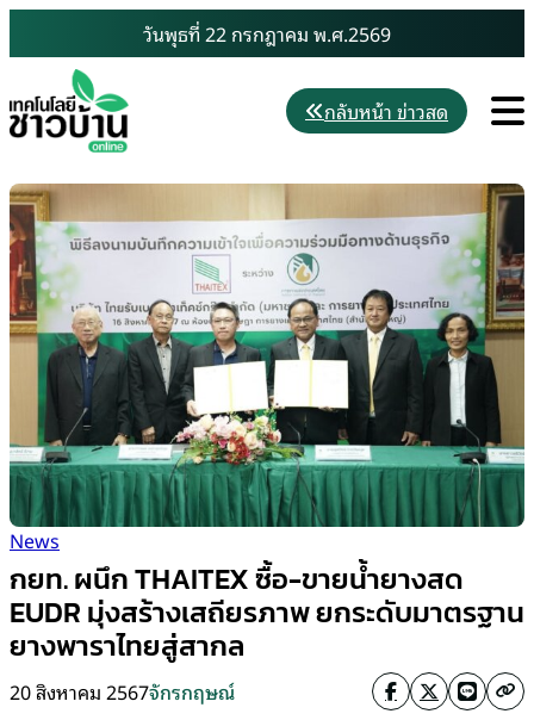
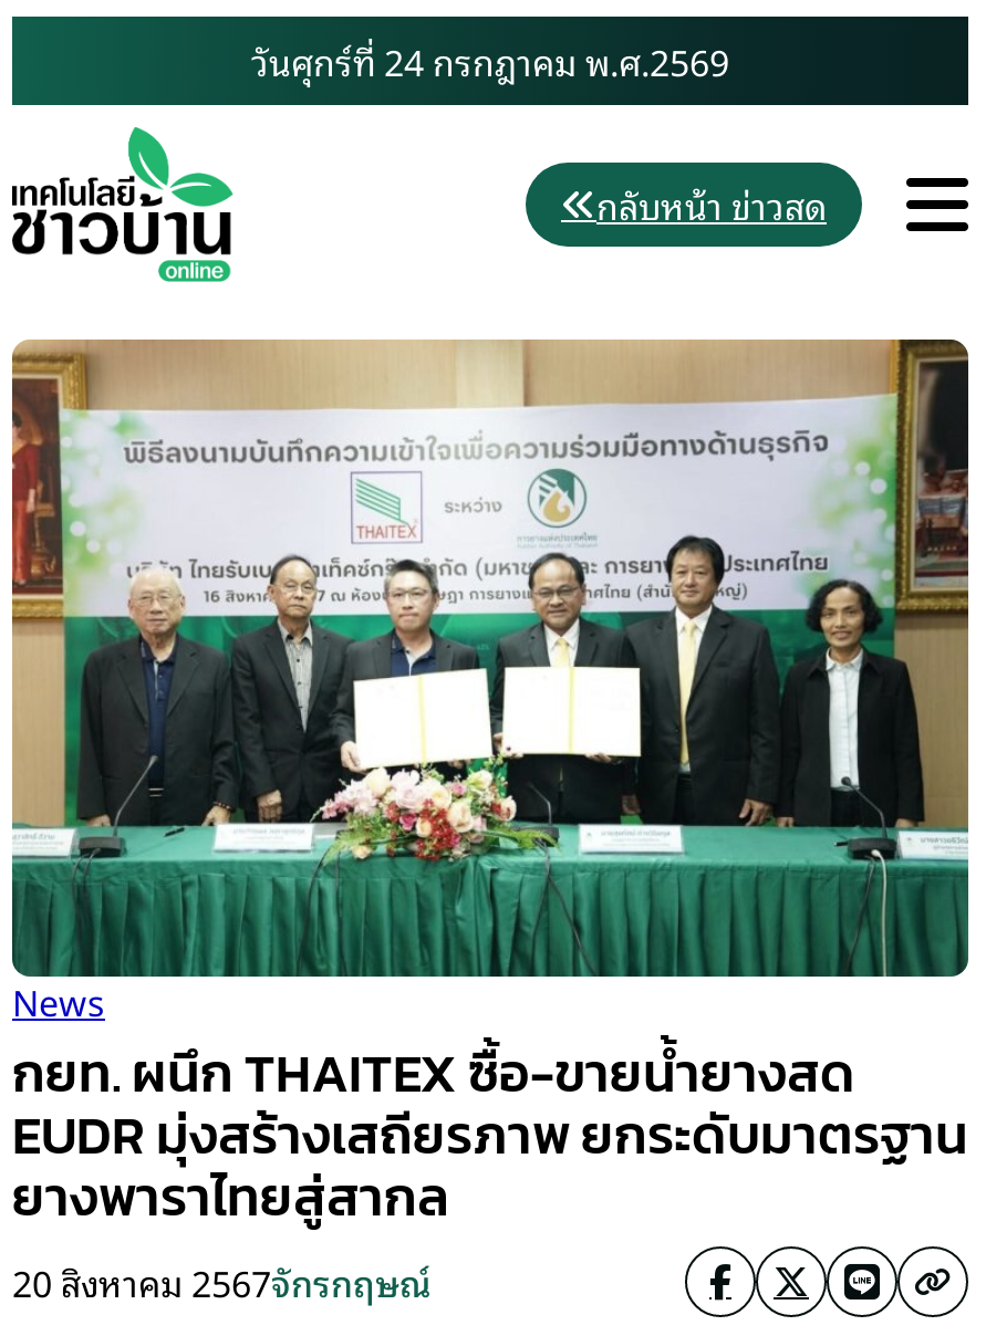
- วันพุธที่ 22 กรกฎาคม พ.ศ.2569
+ วันศุกร์ที่ 24 กรกฎาคม พ.ศ.2569
